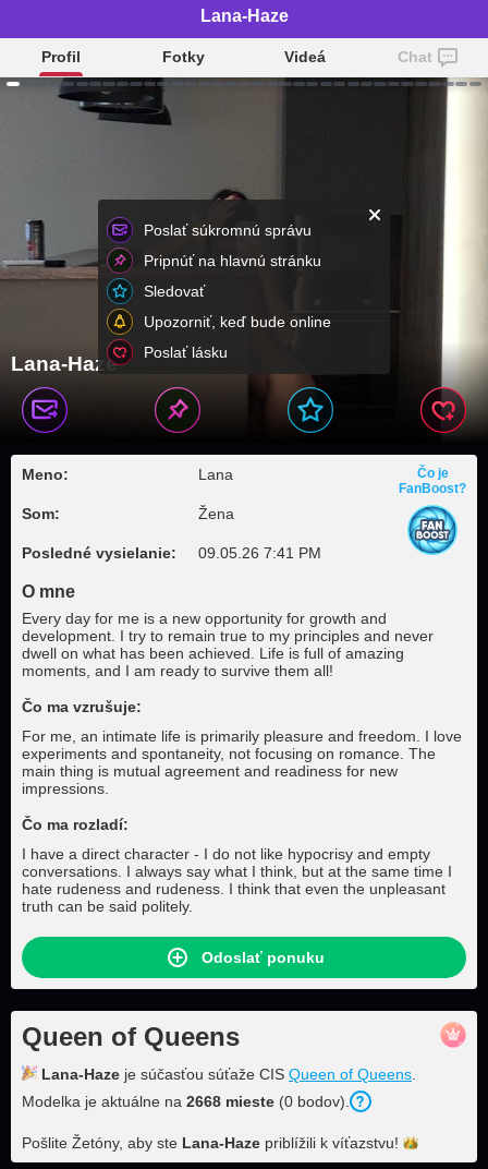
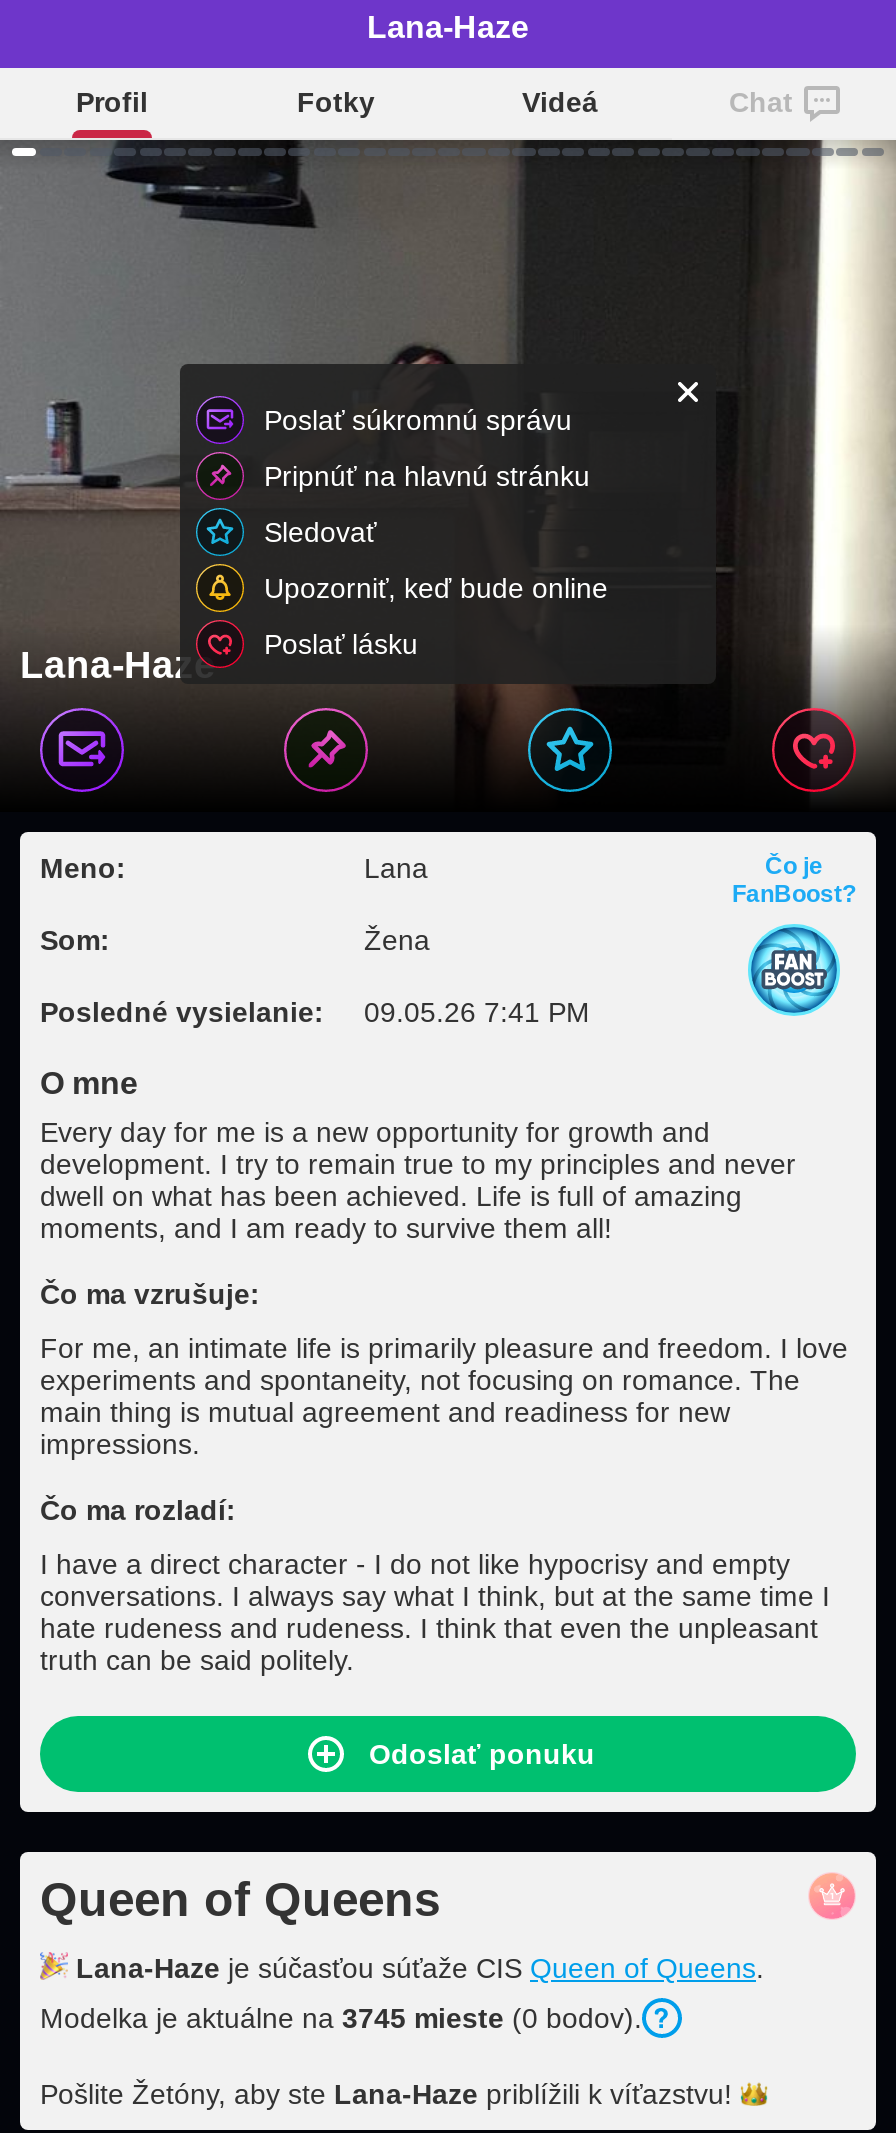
- Modelka je aktuálne na 2668 mieste (0 bodov).
+ Modelka je aktuálne na 3745 mieste (0 bodov).
